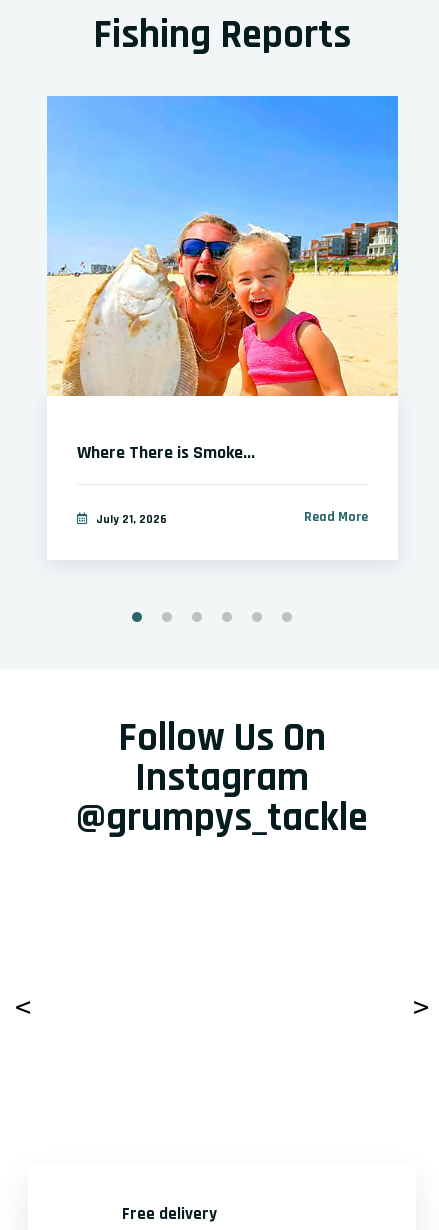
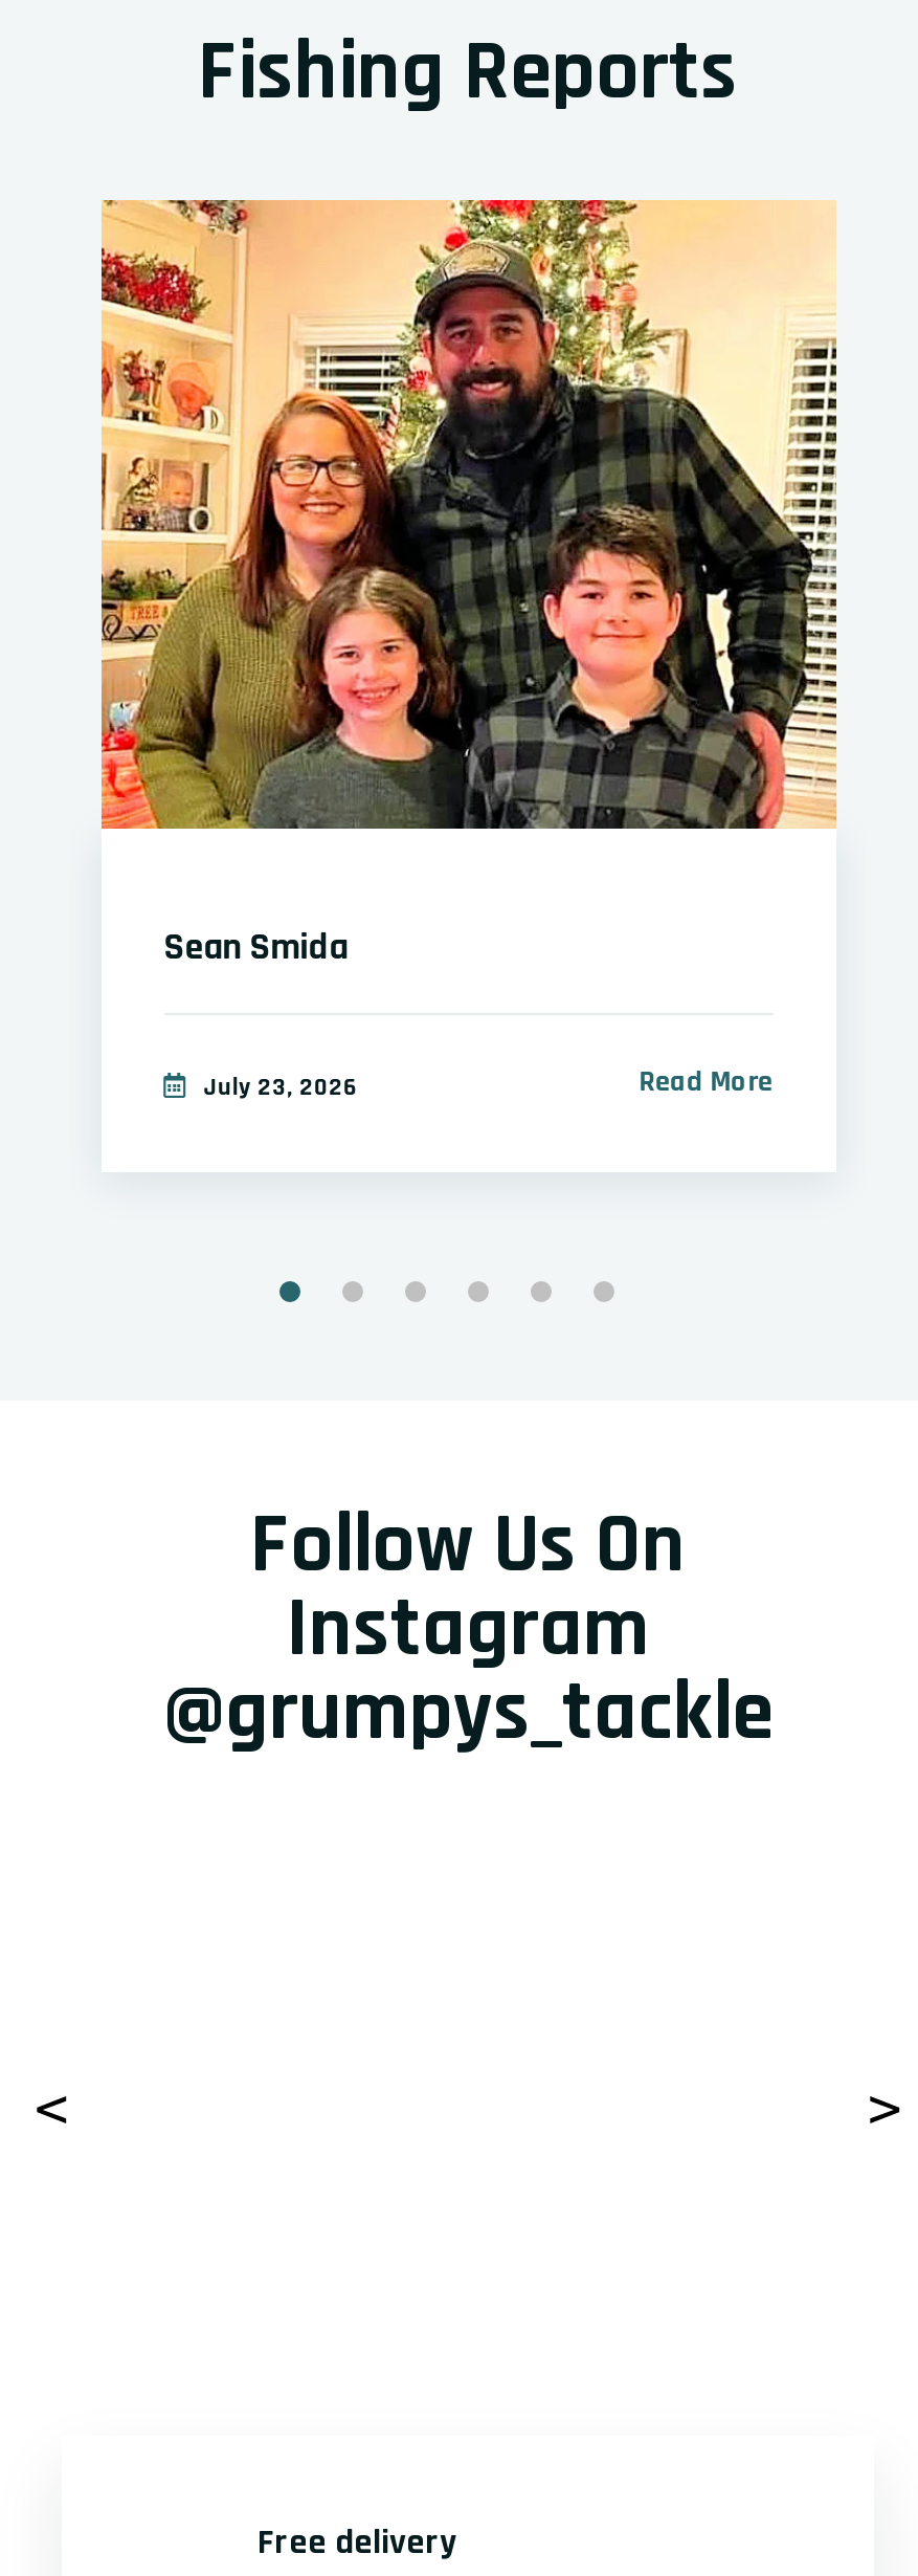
- [image]
+ [image]

- Where There is Smoke...
+ Sean Smida

- July 21, 2026
+ July 23, 2026
